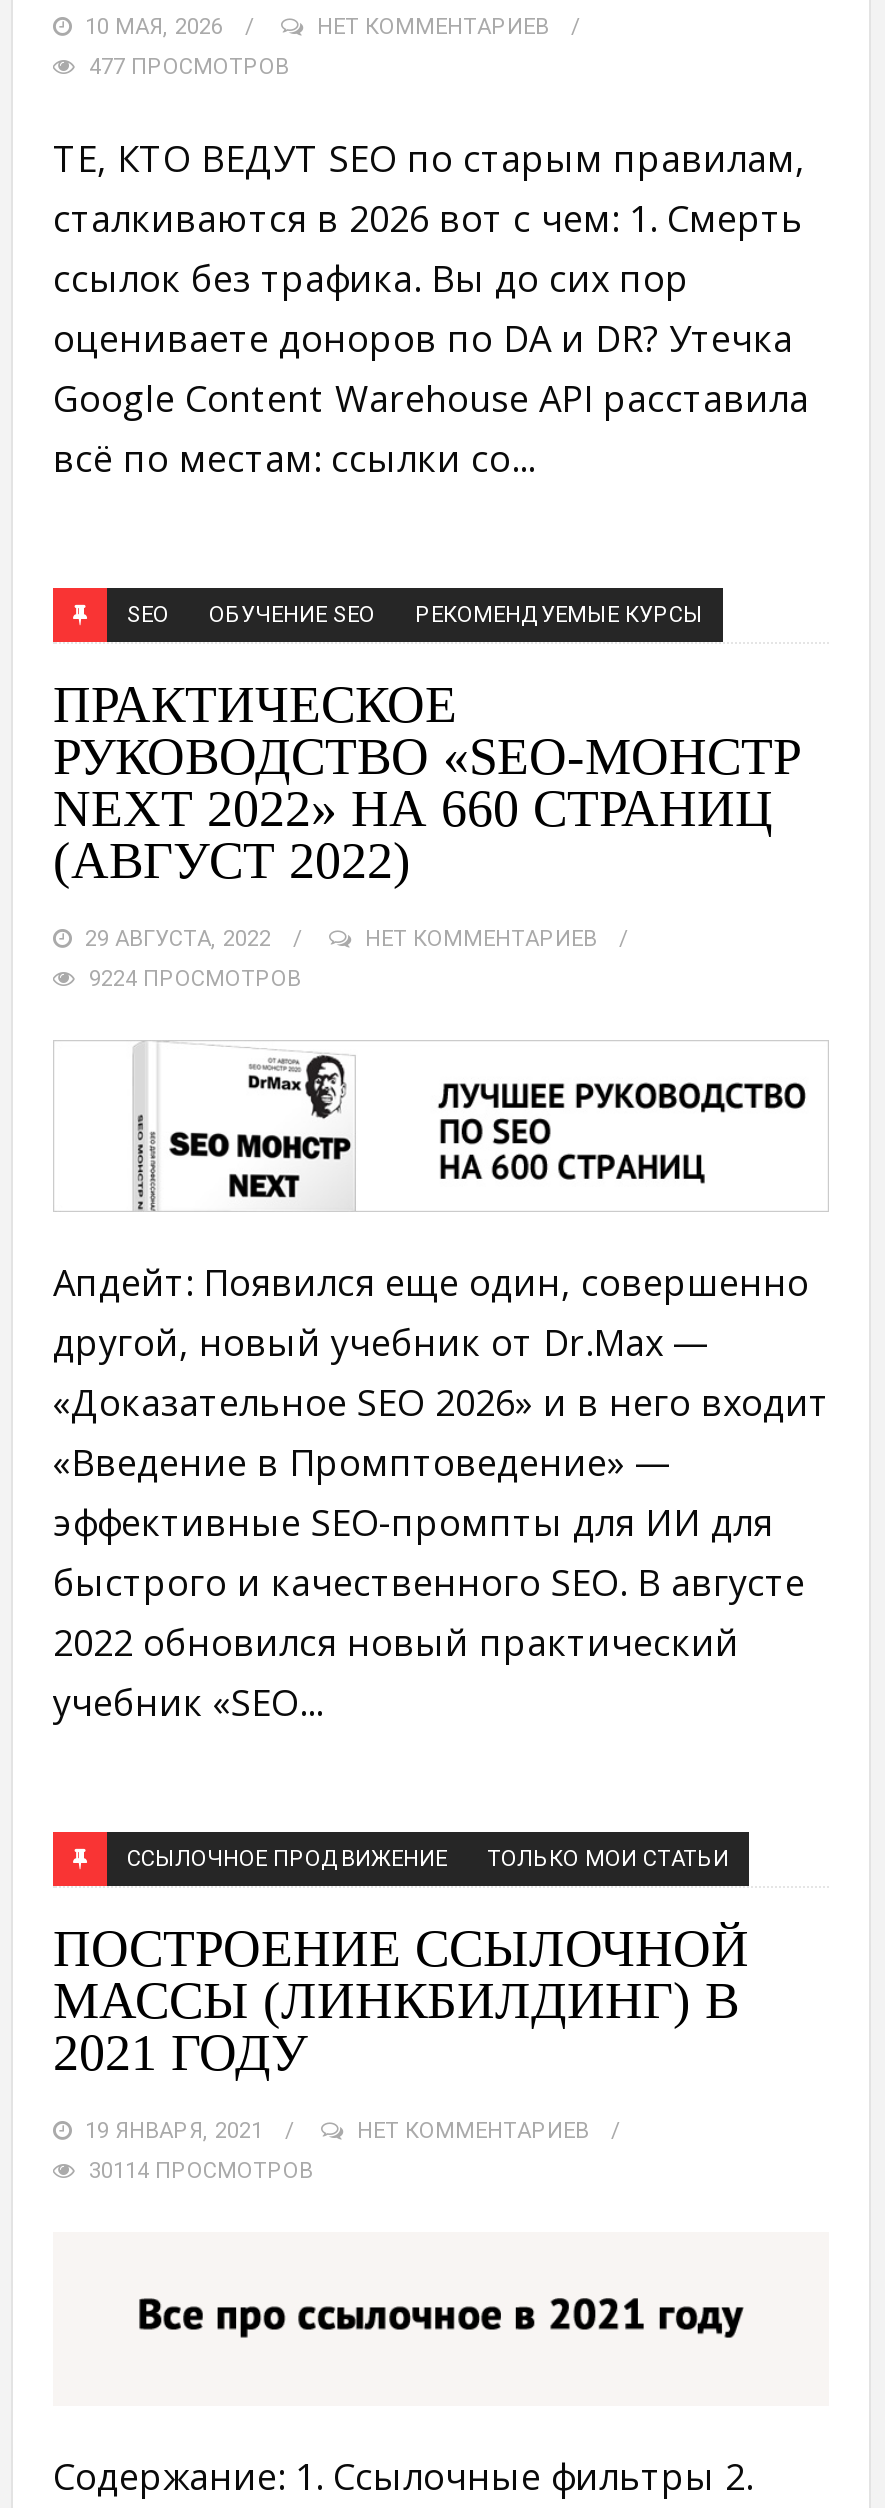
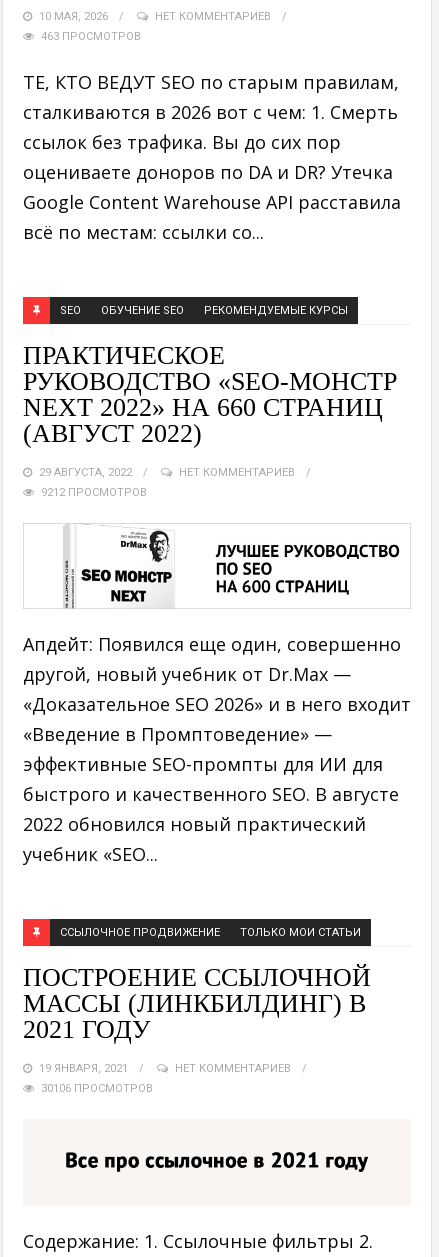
- 477 ПРОСМОТРОВ
+ 463 ПРОСМОТРОВ

- 9224 ПРОСМОТРОВ
+ 9212 ПРОСМОТРОВ

- 30114 ПРОСМОТРОВ
+ 30106 ПРОСМОТРОВ
